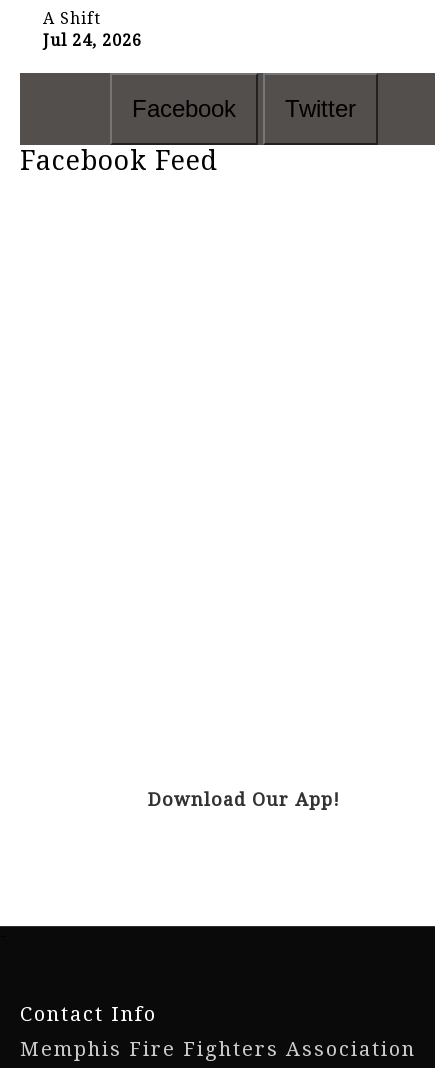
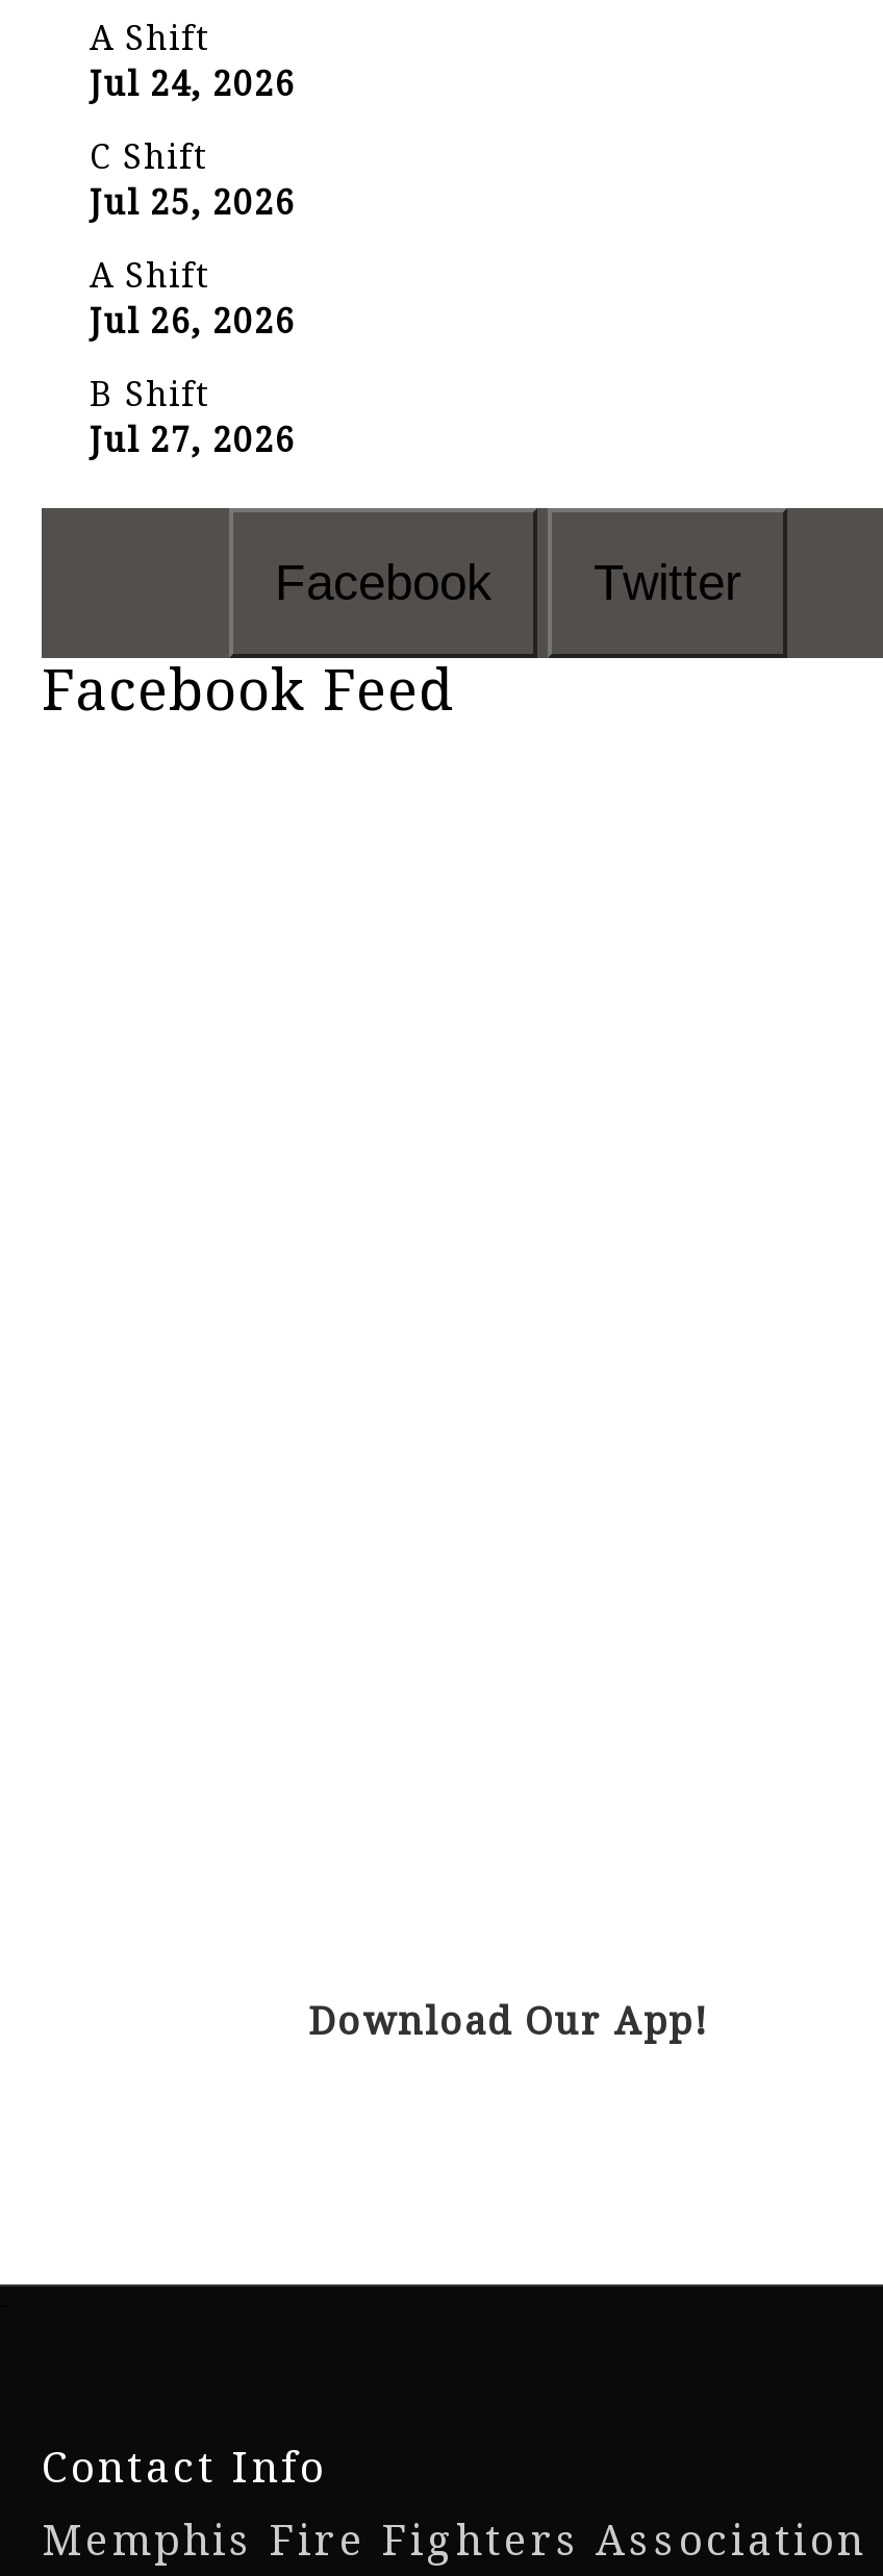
+ C Shift
+ Jul 25, 2026
+ A Shift
+ Jul 26, 2026
+ B Shift
+ Jul 27, 2026
